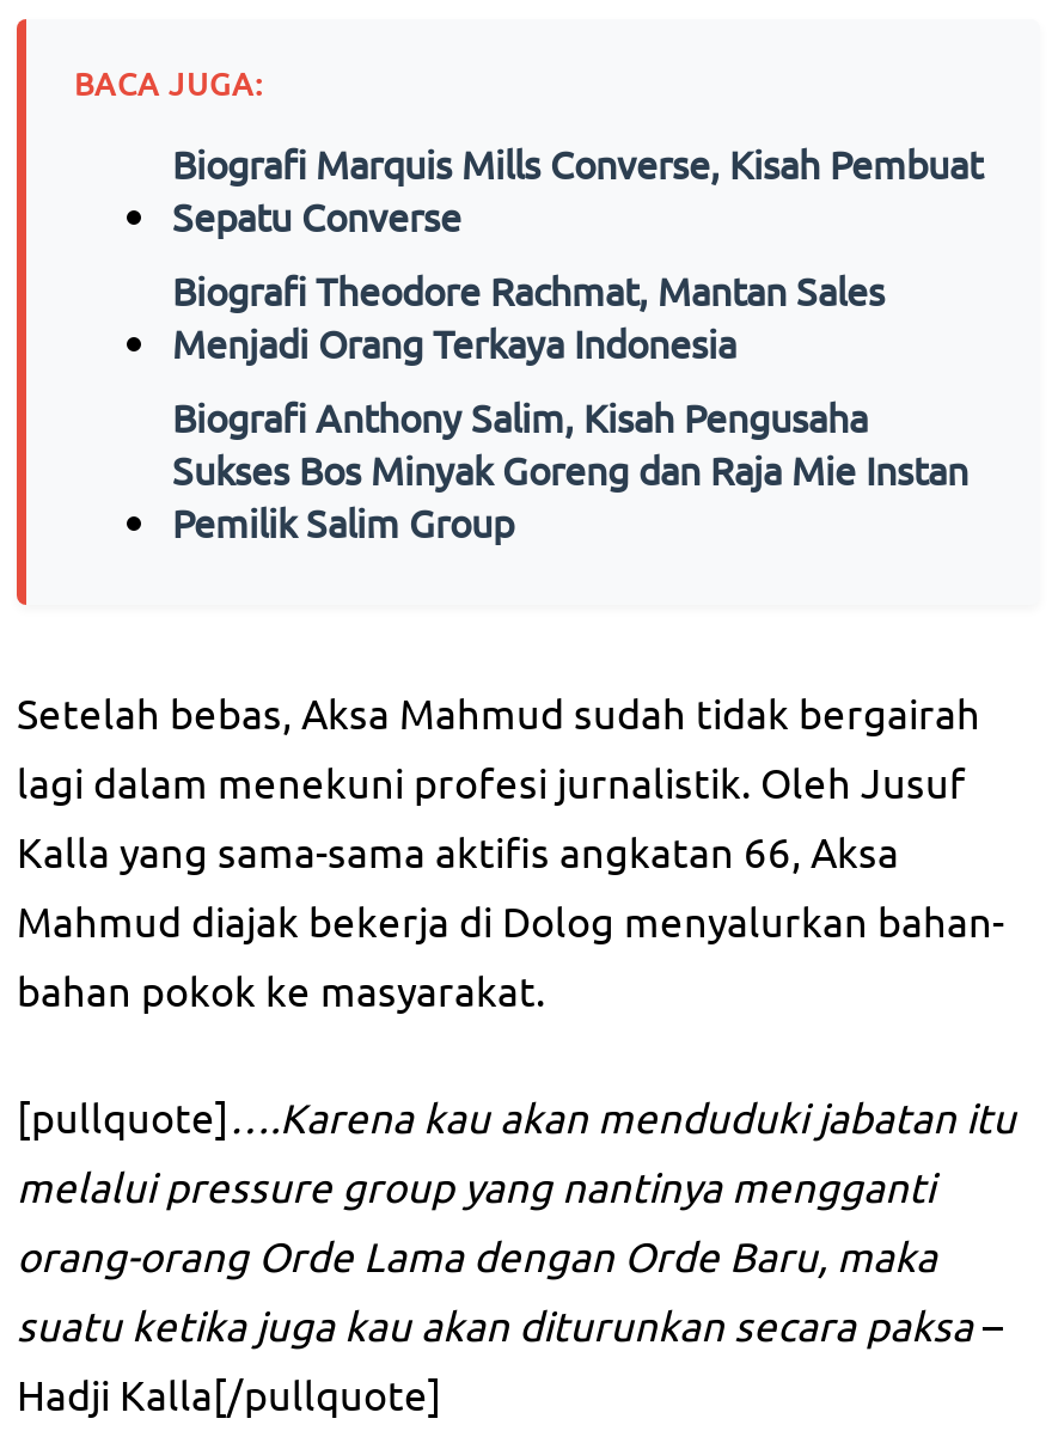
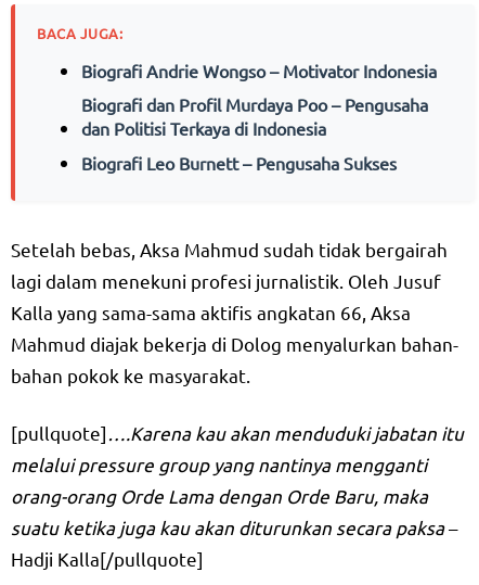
- Biografi Marquis Mills Converse, Kisah Pembuat
- Sepatu Converse
+ Biografi Andrie Wongso – Motivator Indonesia

- Biografi Theodore Rachmat, Mantan Sales
- Menjadi Orang Terkaya Indonesia
+ Biografi dan Profil Murdaya Poo – Pengusaha
+ dan Politisi Terkaya di Indonesia

- Biografi Anthony Salim, Kisah Pengusaha
- Sukses Bos Minyak Goreng dan Raja Mie Instan
- Pemilik Salim Group
+ Biografi Leo Burnett – Pengusaha Sukses
